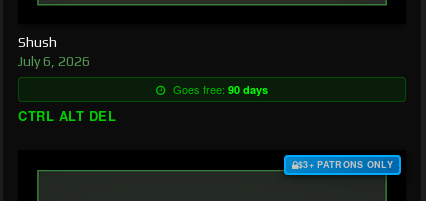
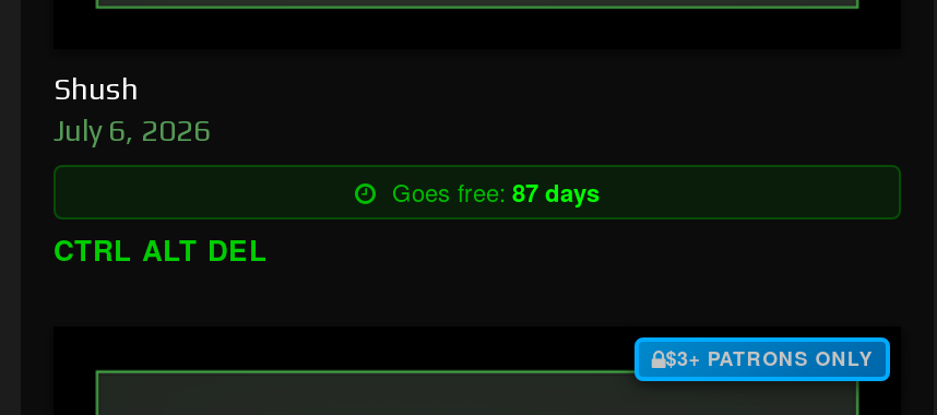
- Goes free: 90 days
+ Goes free: 87 days
